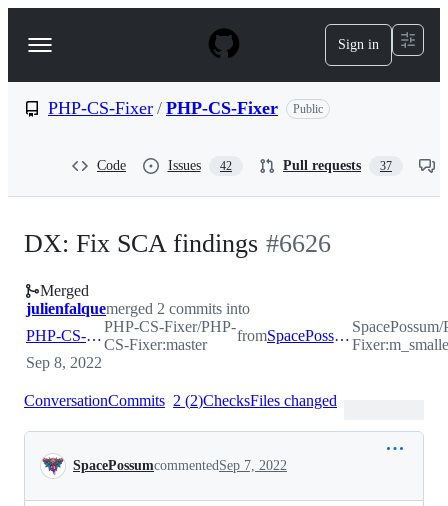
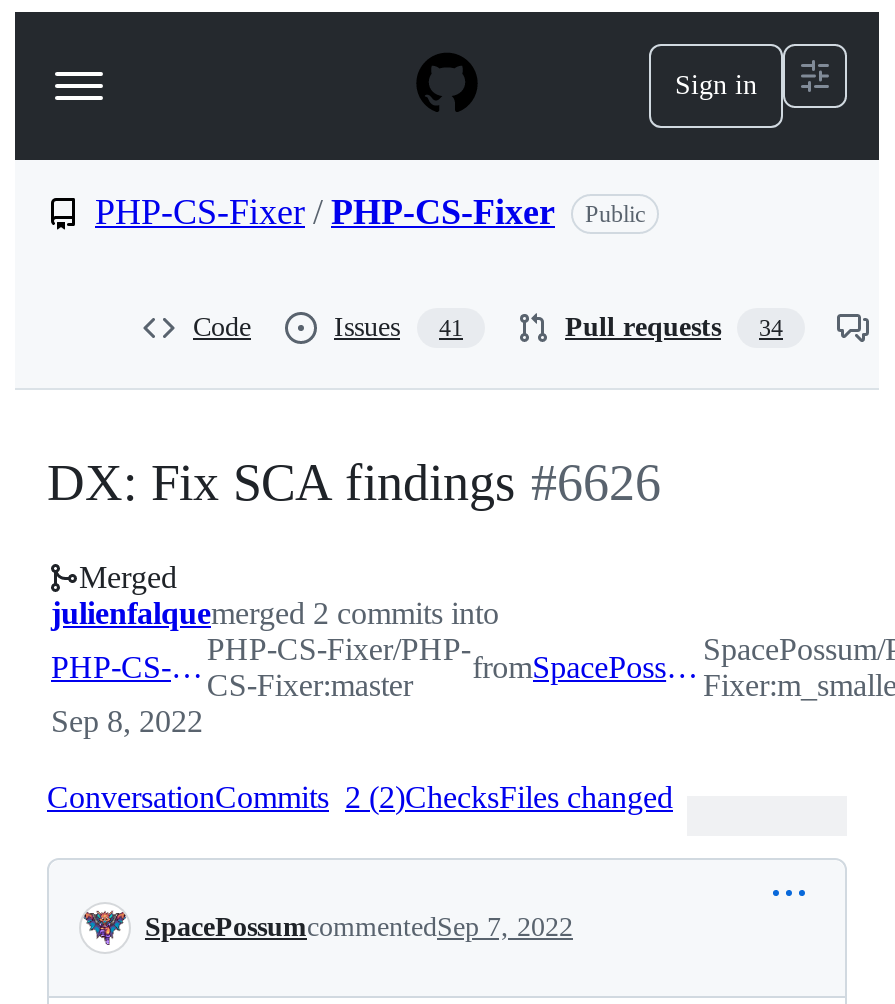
- Issues 42
+ Issues 41

- Pull requests 37
+ Pull requests 34
